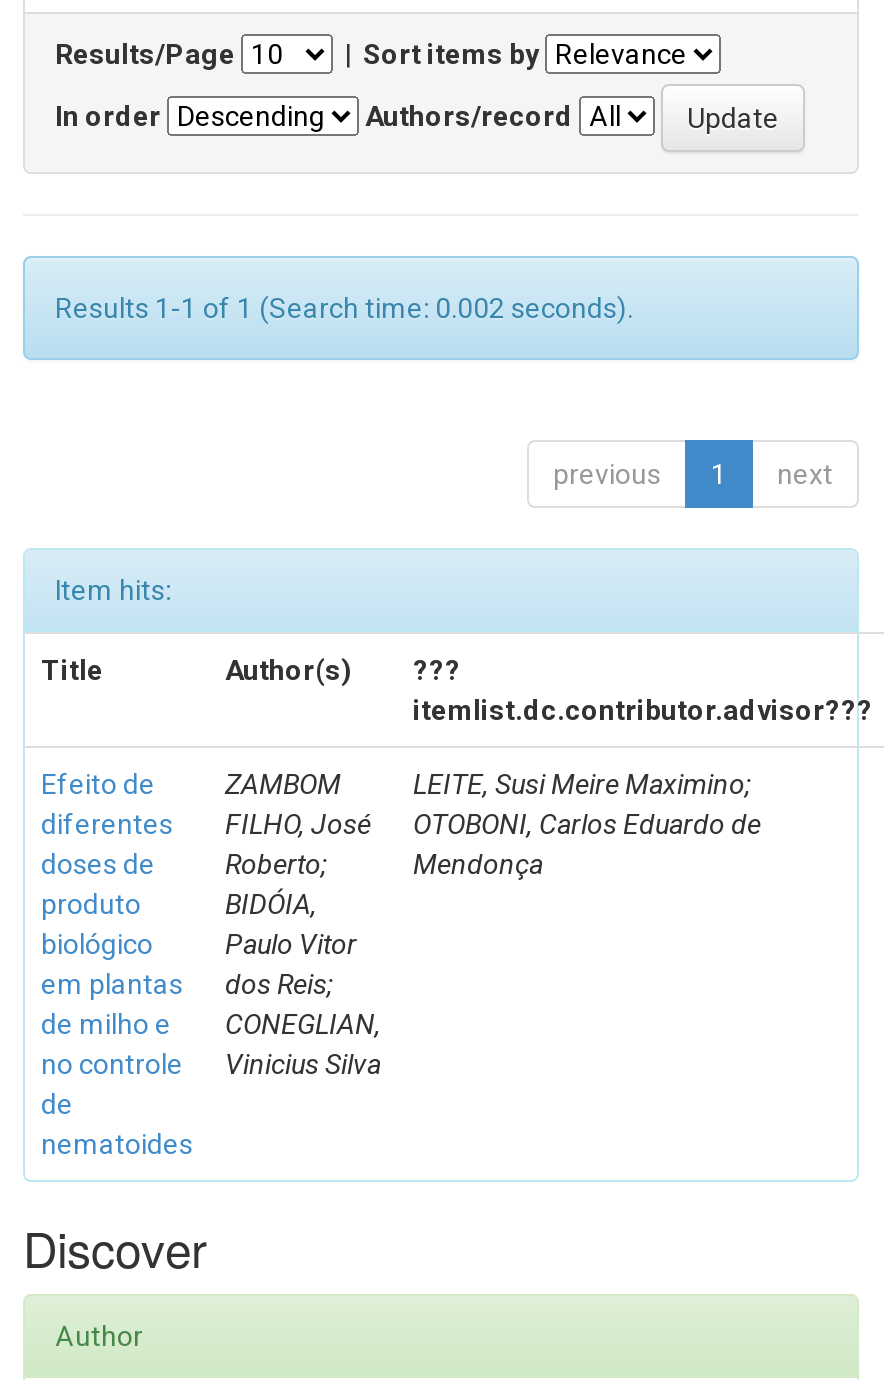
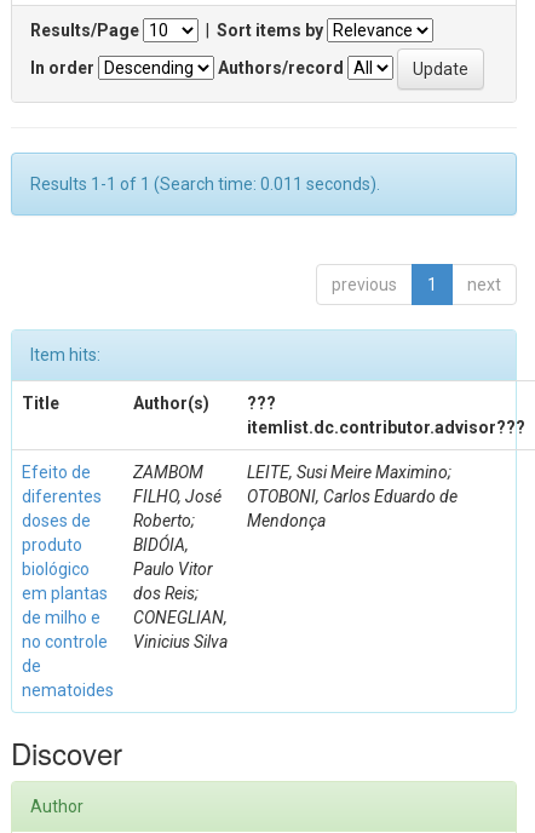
- Results 1-1 of 1 (Search time: 0.002 seconds).
+ Results 1-1 of 1 (Search time: 0.011 seconds).
